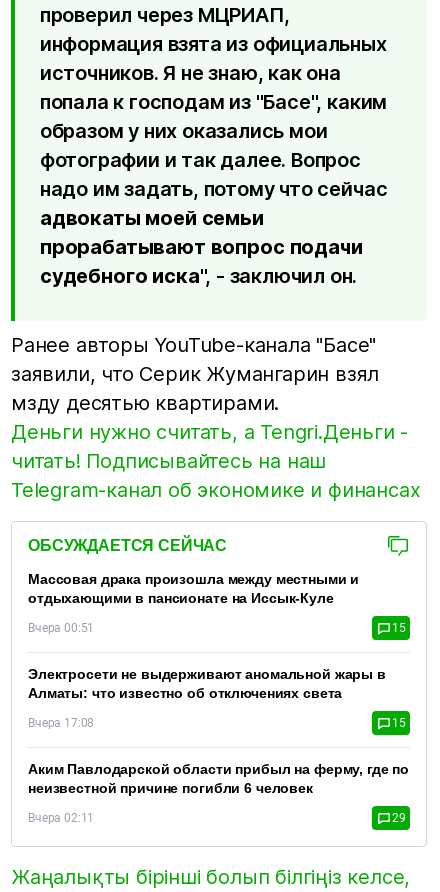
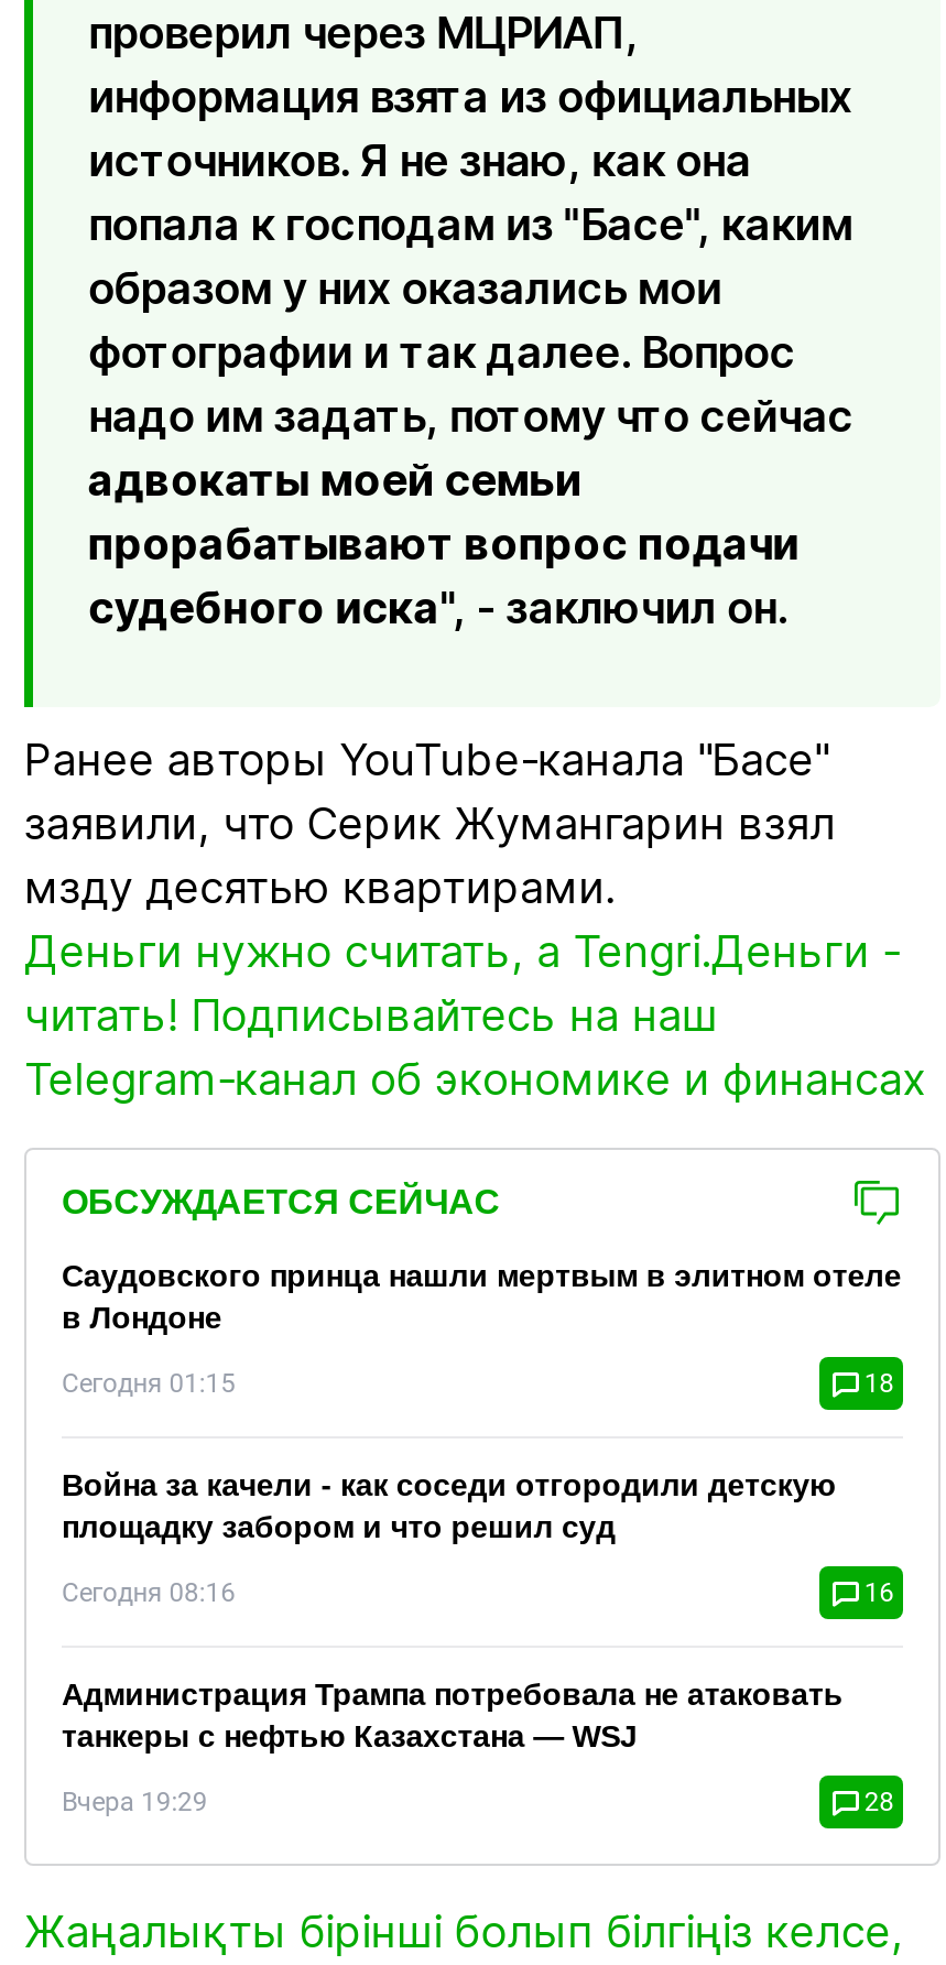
- Массовая драка произошла между местными и
- отдыхающими в пансионате на Иссык-Куле
+ Саудовского принца нашли мертвым в элитном отеле
+ в Лондоне

- Вчера 00:51
- 15
+ Сегодня 01:15
+ 18

- Электросети не выдерживают аномальной жары в
- Алматы: что известно об отключениях света
+ Война за качели - как соседи отгородили детскую
+ площадку забором и что решил суд

- Вчера 17:08
- 15
+ Сегодня 08:16
+ 16

- Аким Павлодарской области прибыл на ферму, где по
- неизвестной причине погибли 6 человек
+ Администрация Трампа потребовала не атаковать
+ танкеры с нефтью Казахстана — WSJ

- Вчера 02:11
- 29
+ Вчера 19:29
+ 28
